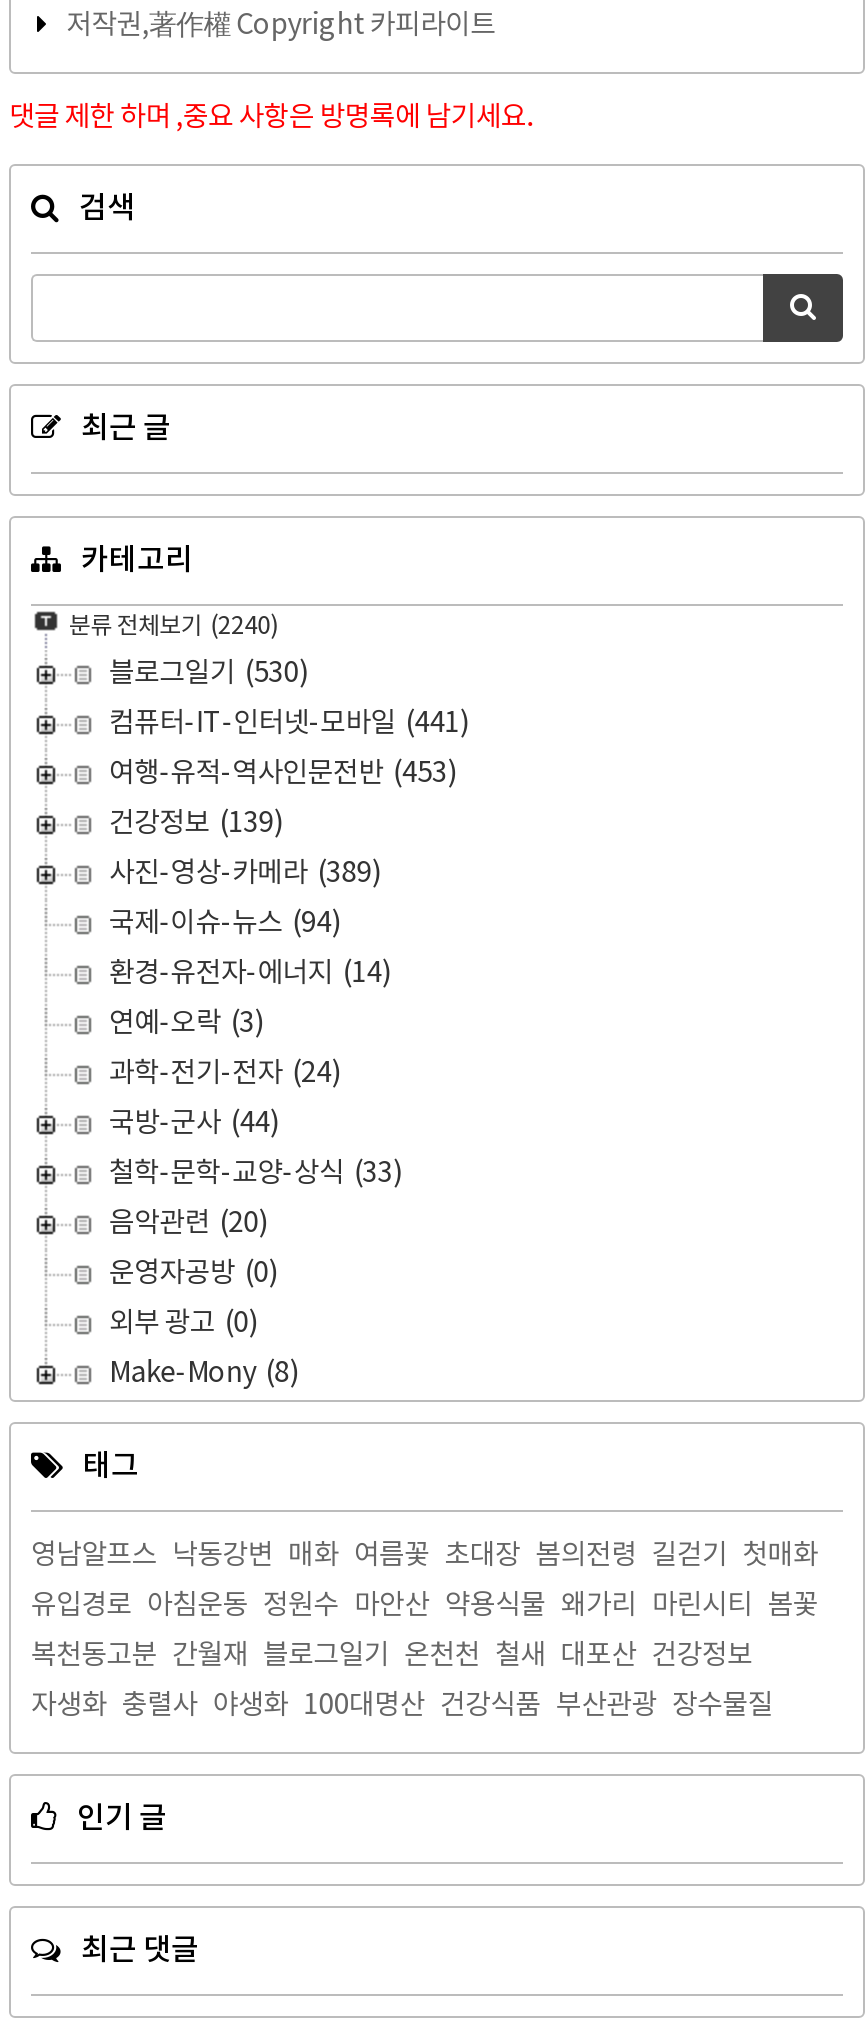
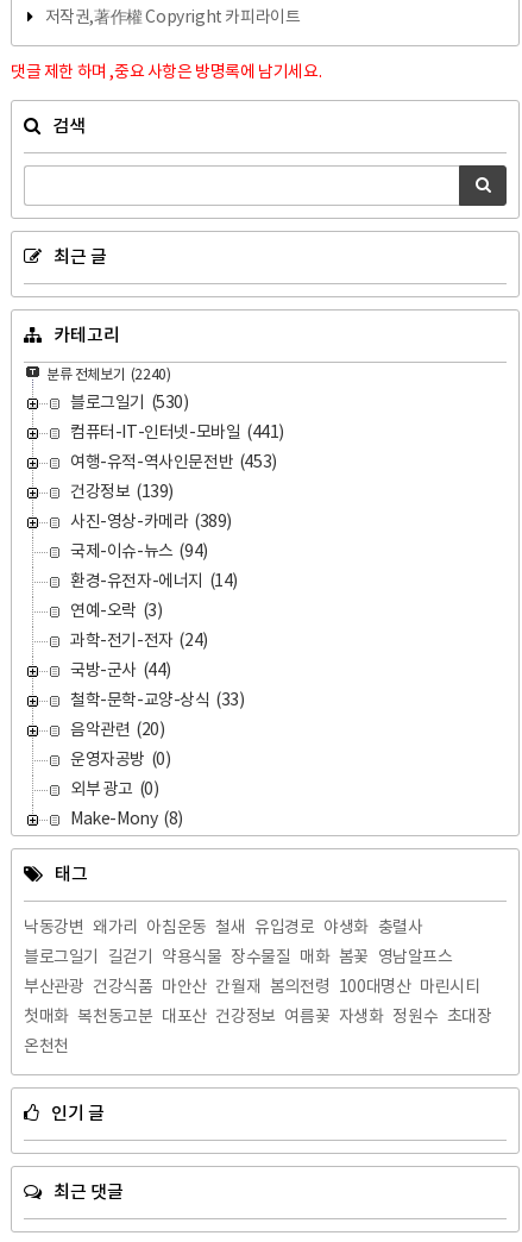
- 영남알프스 낙동강변 매화 여름꽃 초대장 봄의전령 길걷기 첫매화
- 유입경로 아침운동 정원수 마안산 약용식물 왜가리 마린시티 봄꽃
- 복천동고분 간월재 블로그일기 온천천 철새 대포산 건강정보
- 자생화 충렬사 야생화 100대명산 건강식품 부산관광 장수물질
+ 낙동강변 왜가리 아침운동 철새 유입경로 야생화 충렬사
+ 블로그일기 길걷기 약용식물 장수물질 매화 봄꽃 영남알프스
+ 부산관광 건강식품 마안산 간월재 봄의전령 100대명산 마린시티
+ 첫매화 복천동고분 대포산 건강정보 여름꽃 자생화 정원수 초대장
+ 온천천
